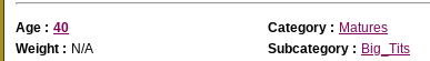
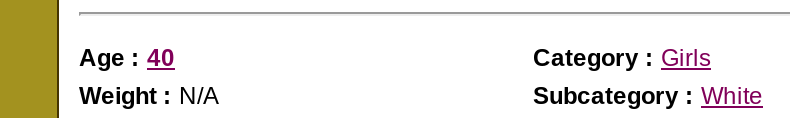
- Category : Matures
+ Category : Girls

- Subcategory : Big_Tits
+ Subcategory : White
